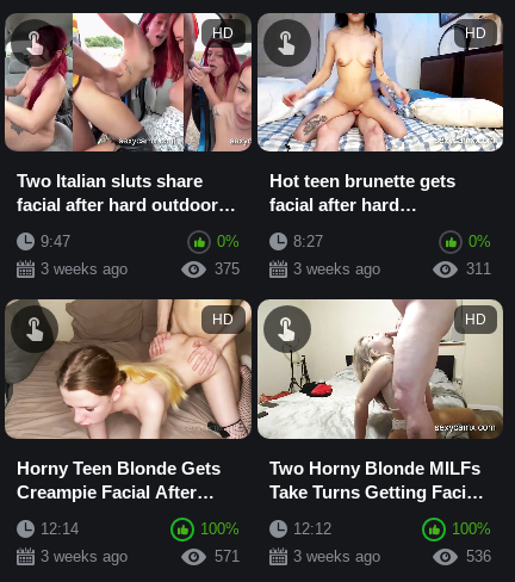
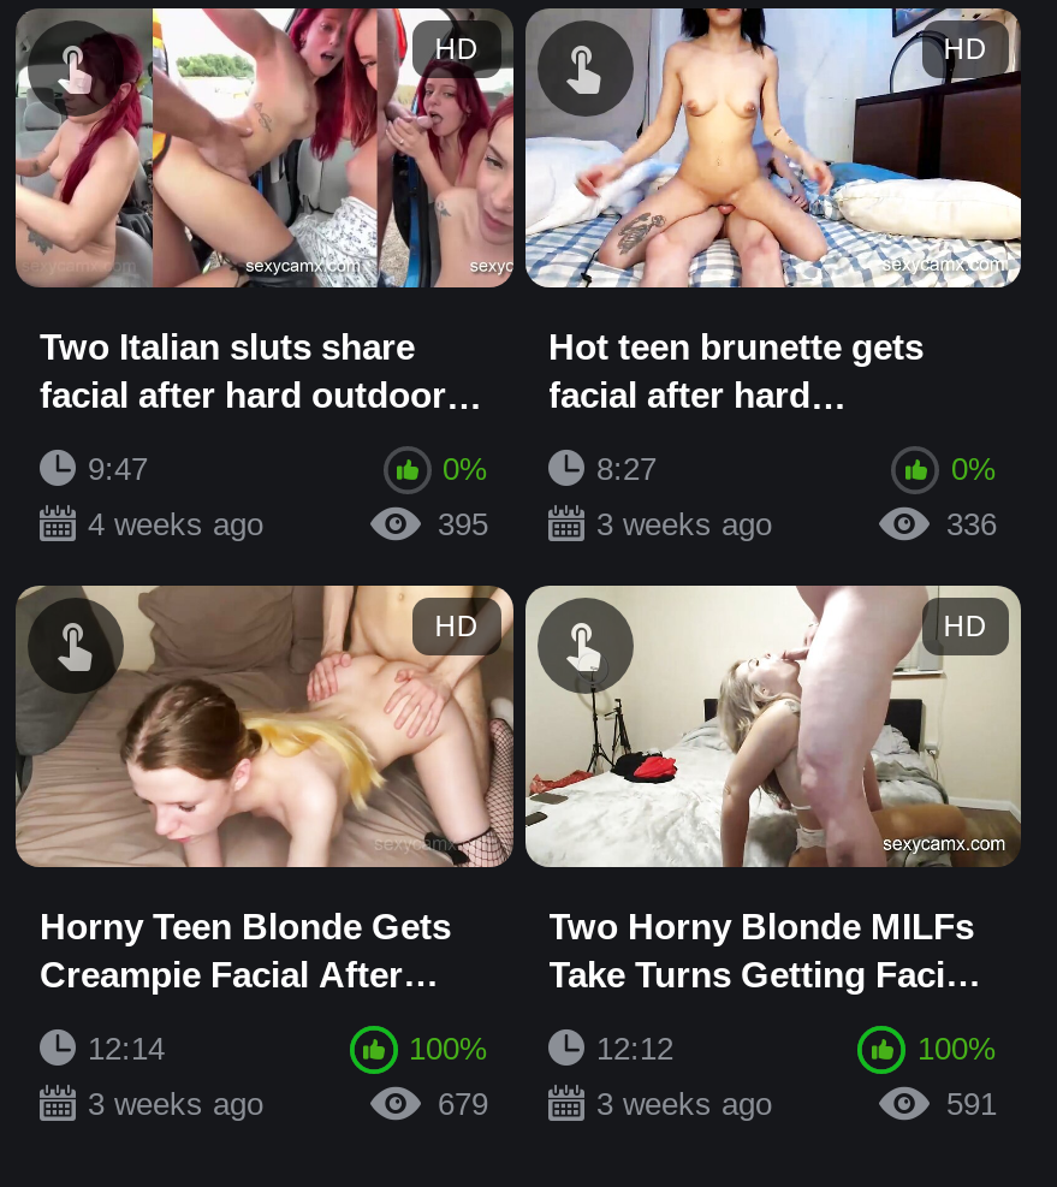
- 3 weeks ago
+ 4 weeks ago

- 375
+ 395

- 311
+ 336

- 571
+ 679

- 536
+ 591
